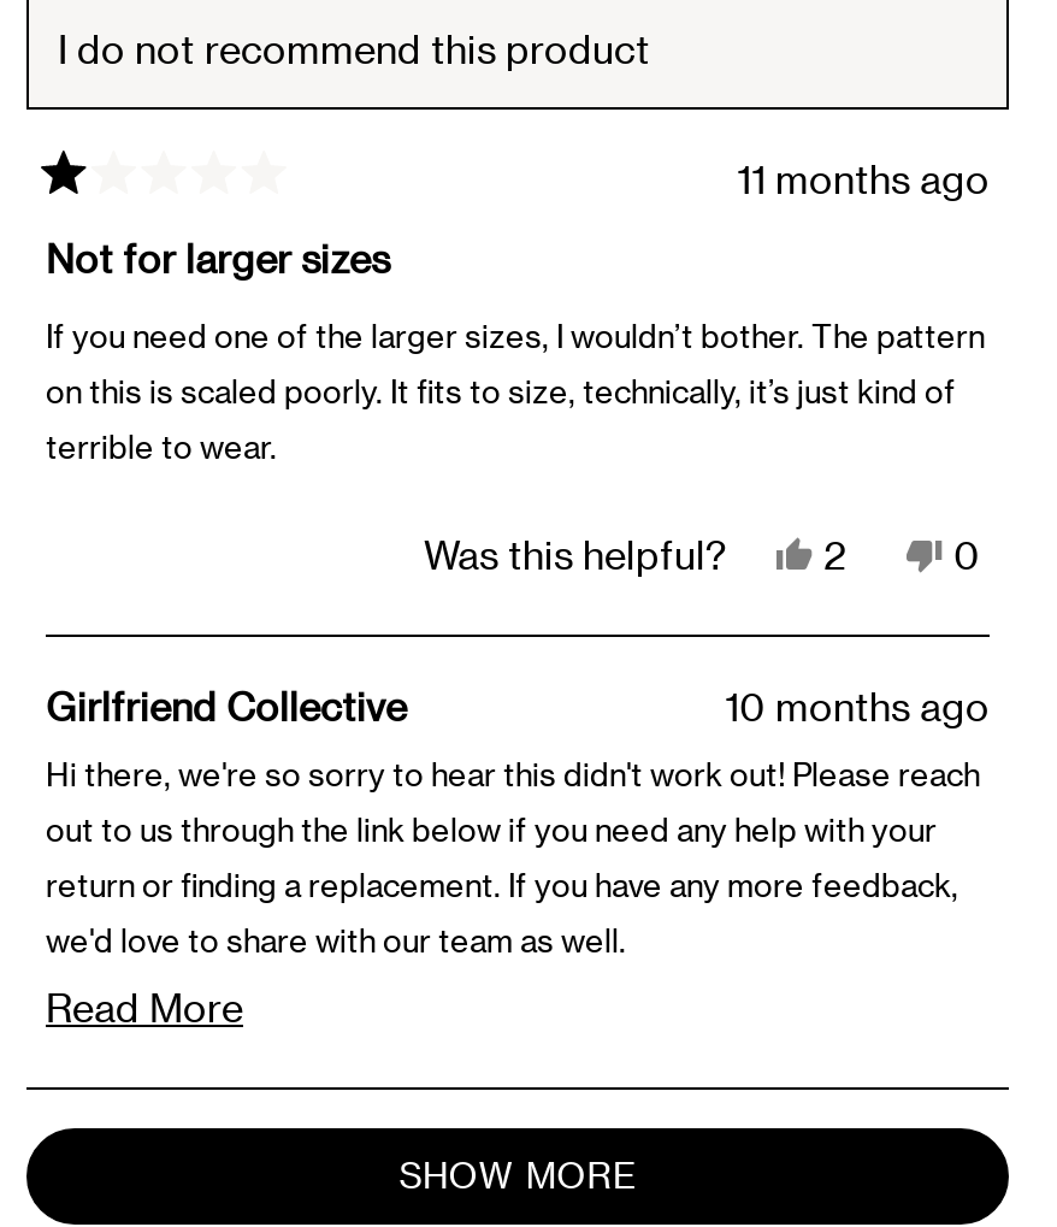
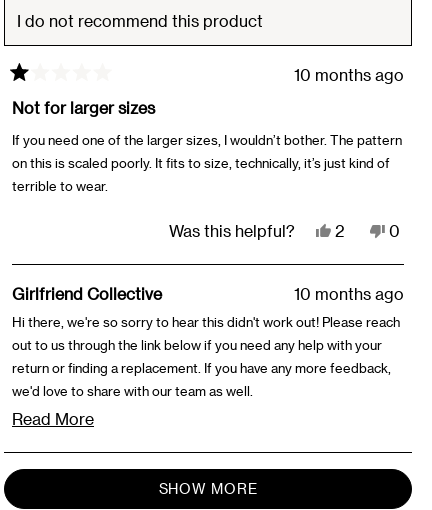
- 11 months ago
+ 10 months ago
